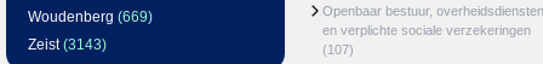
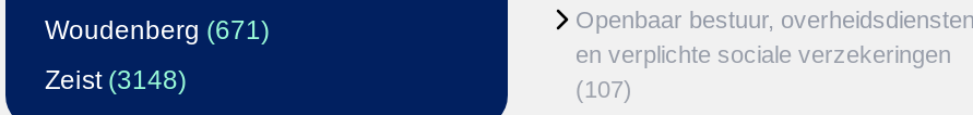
- Woudenberg (669)
+ Woudenberg (671)

- Zeist (3143)
+ Zeist (3148)
